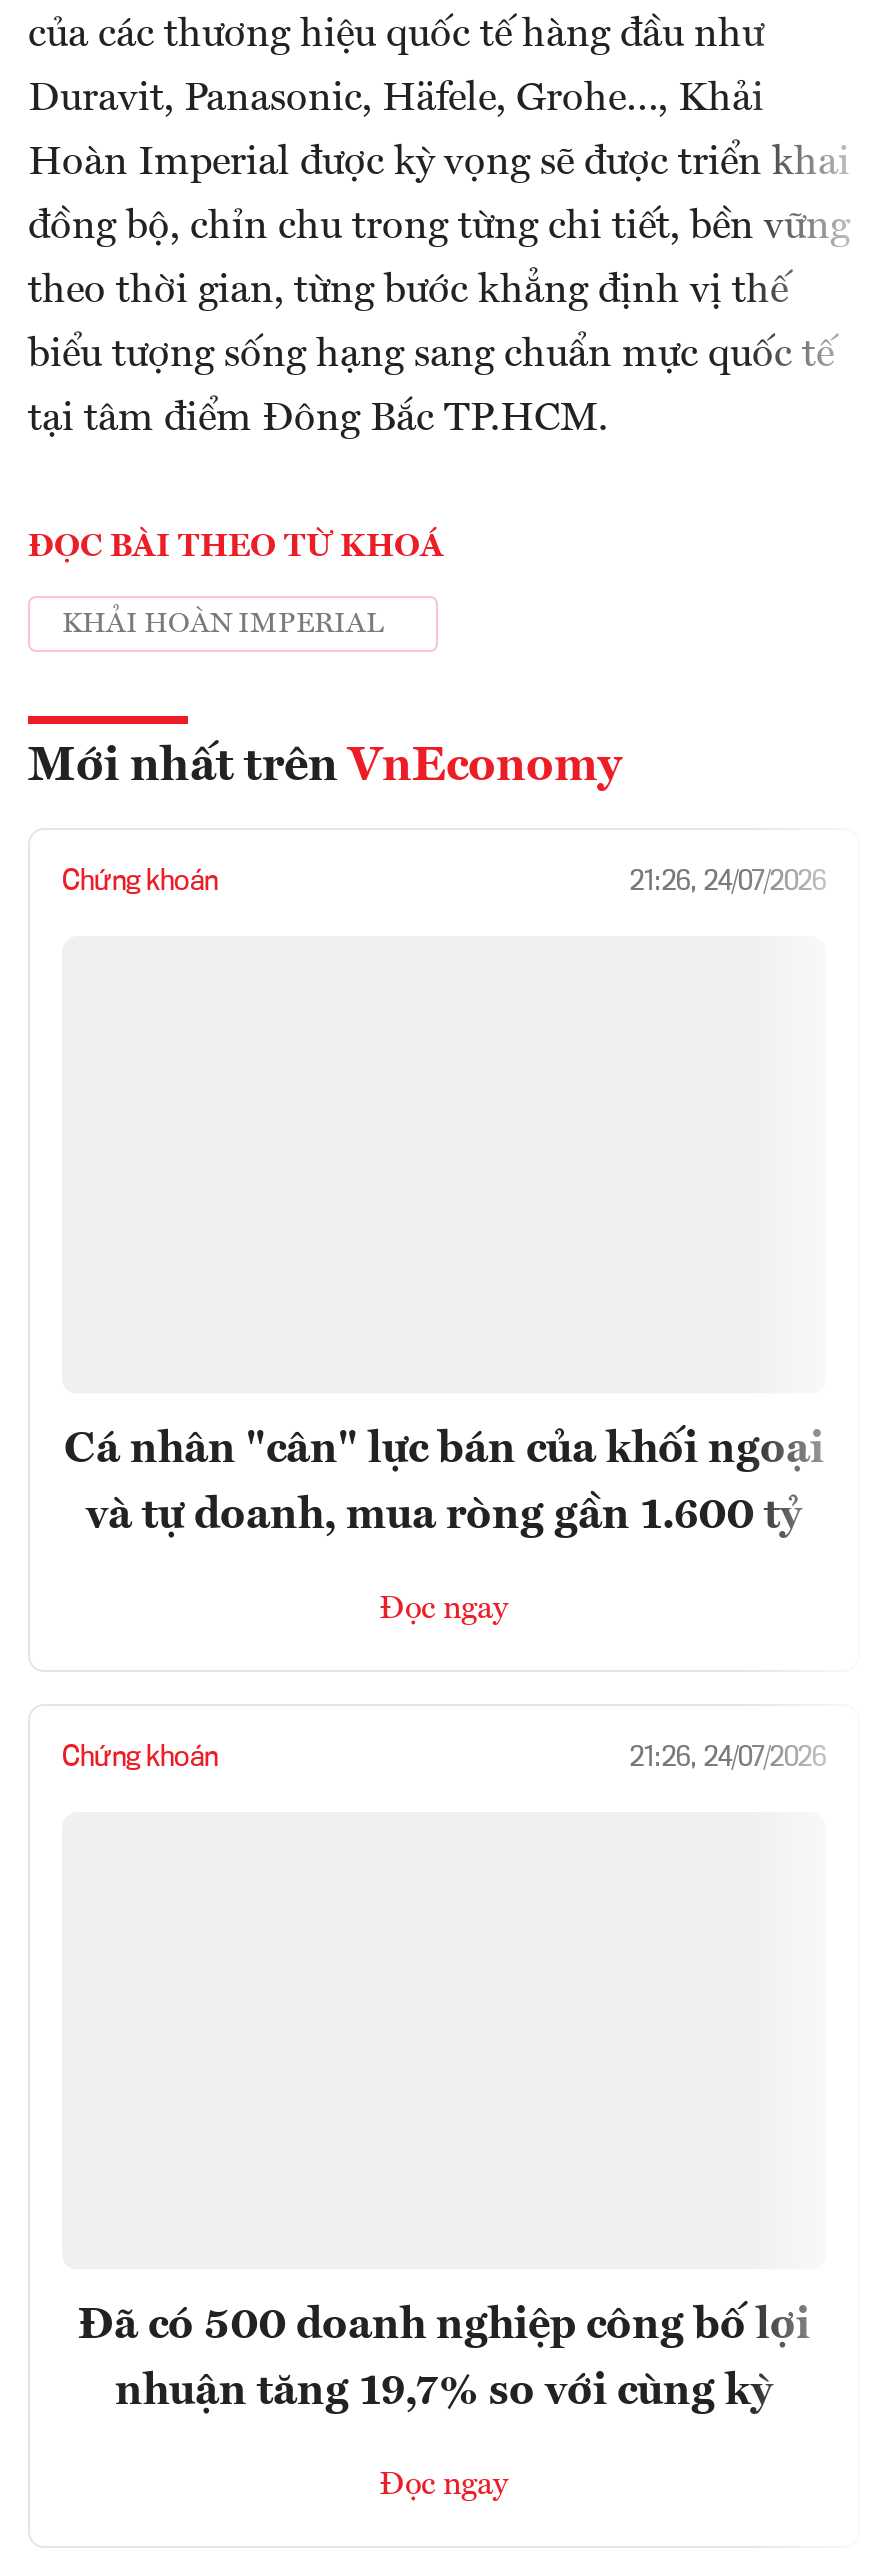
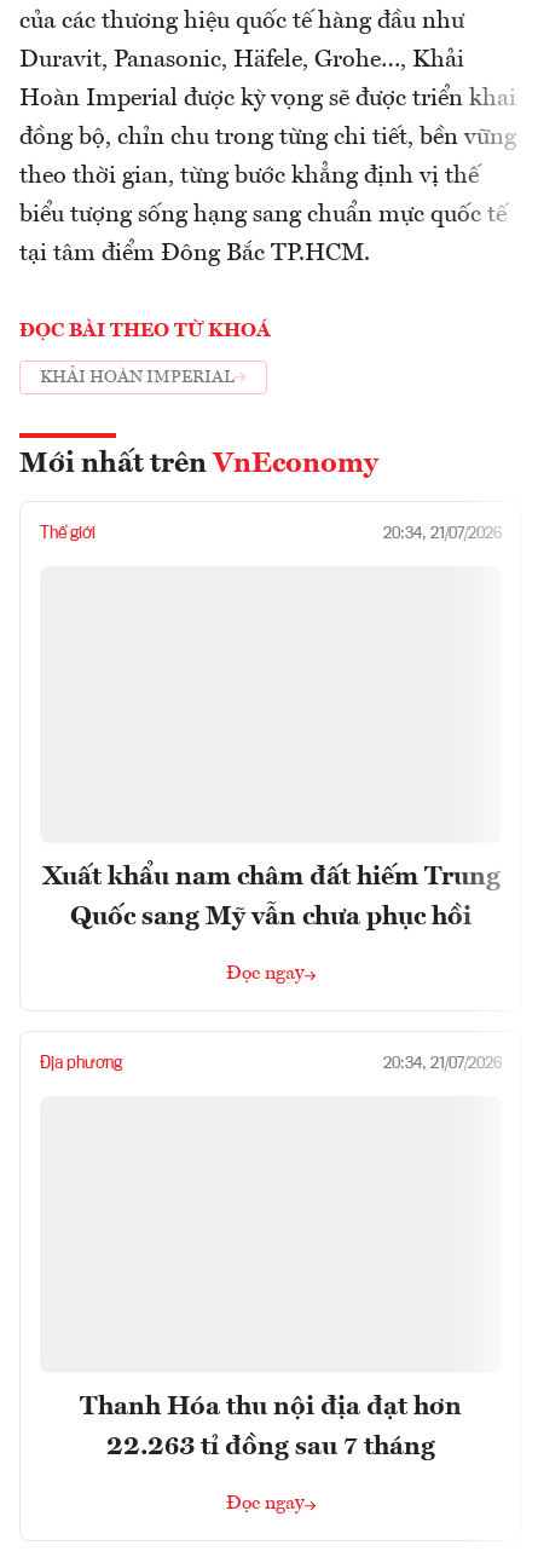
- Chứng khoán
- 21:26, 24/07/2026
+ Thế giới
+ 20:34, 21/07/2026

- Cá nhân "cân" lực bán của khối ngoại
+ Xuất khẩu nam châm đất hiếm Trung

- và tự doanh, mua ròng gần 1.600 tỷ
+ Quốc sang Mỹ vẫn chưa phục hồi

- Chứng khoán
- 21:26, 24/07/2026
+ Địa phương
+ 20:34, 21/07/2026

- Đã có 500 doanh nghiệp công bố lợi
+ Thanh Hóa thu nội địa đạt hơn

- nhuận tăng 19,7% so với cùng kỳ
+ 22.263 tỉ đồng sau 7 tháng
